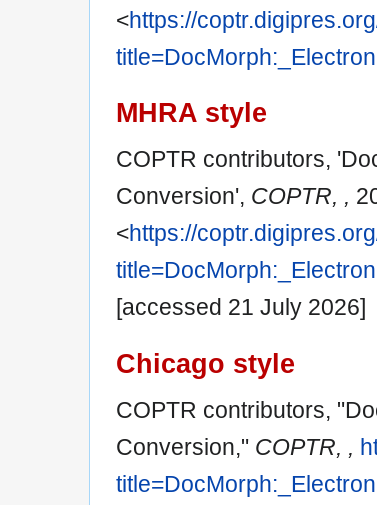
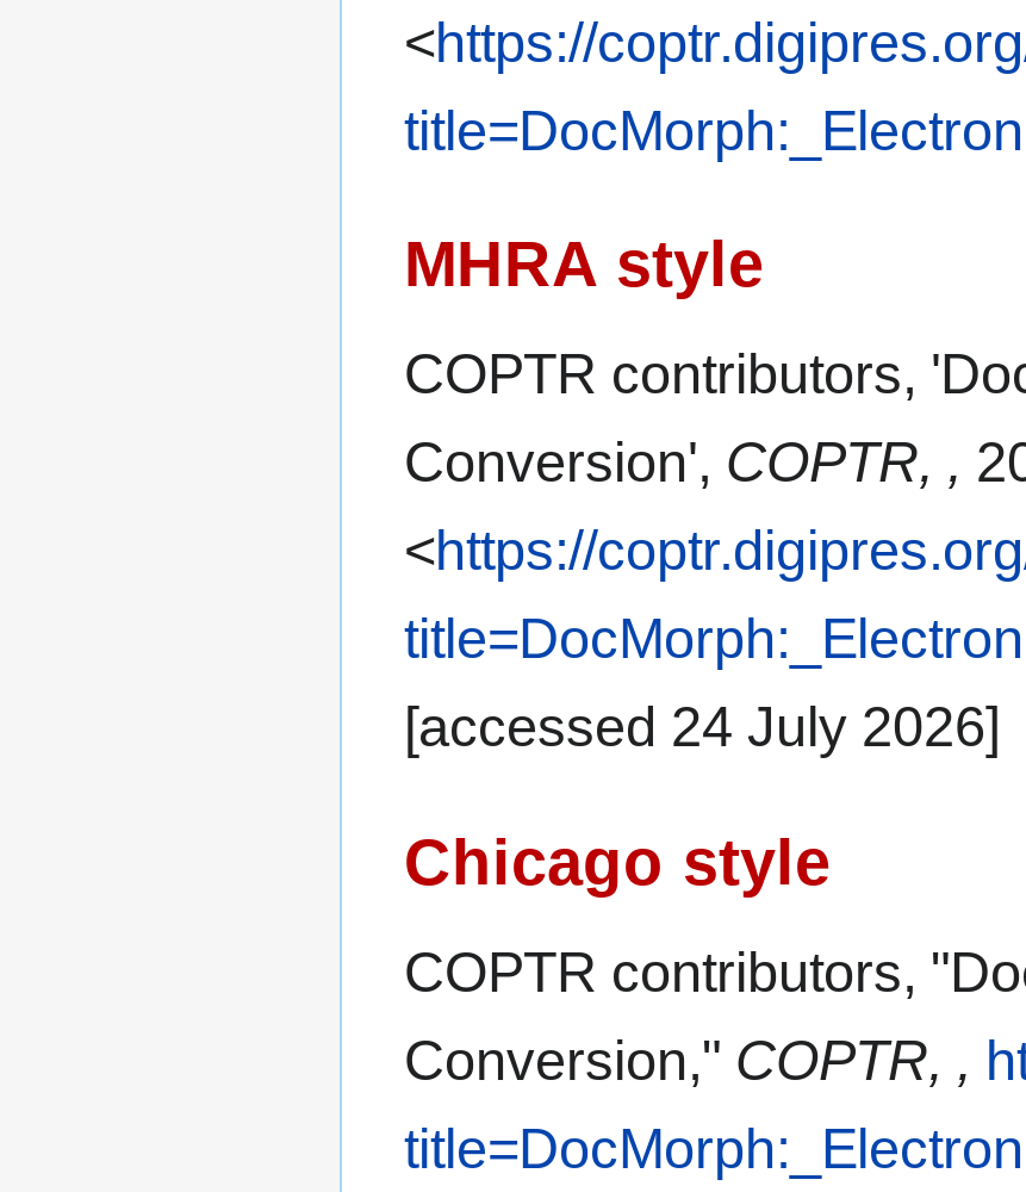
- [accessed 21 July 2026]
+ [accessed 24 July 2026]
